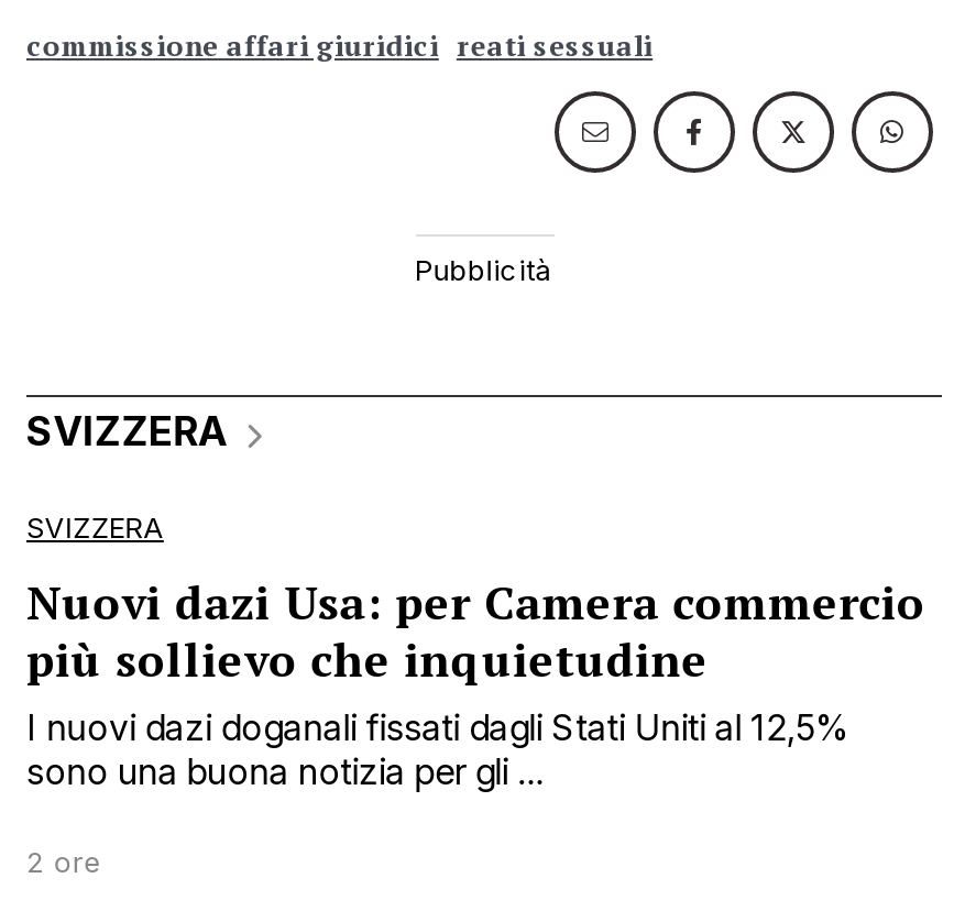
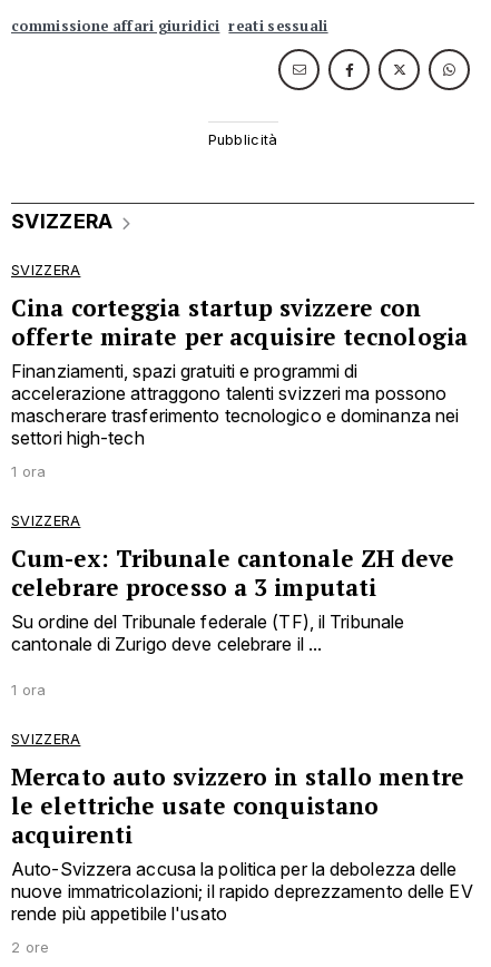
- Nuovi dazi Usa: per Camera commercio
- più sollievo che inquietudine
- I nuovi dazi doganali fissati dagli Stati Uniti al 12,5%
- sono una buona notizia per gli ...
+ Cina corteggia startup svizzere con
+ offerte mirate per acquisire tecnologia
+ Finanziamenti, spazi gratuiti e programmi di
+ accelerazione attraggono talenti svizzeri ma possono
+ mascherare trasferimento tecnologico e dominanza nei
+ settori high-tech
+ 1 ora
+ SVIZZERA
+ Cum-ex: Tribunale cantonale ZH deve
+ celebrare processo a 3 imputati
+ Su ordine del Tribunale federale (TF), il Tribunale
+ cantonale di Zurigo deve celebrare il ...
+ 1 ora
+ SVIZZERA
+ Mercato auto svizzero in stallo mentre
+ le elettriche usate conquistano
+ acquirenti
+ Auto-Svizzera accusa la politica per la debolezza delle
+ nuove immatricolazioni; il rapido deprezzamento delle EV
+ rende più appetibile l'usato
